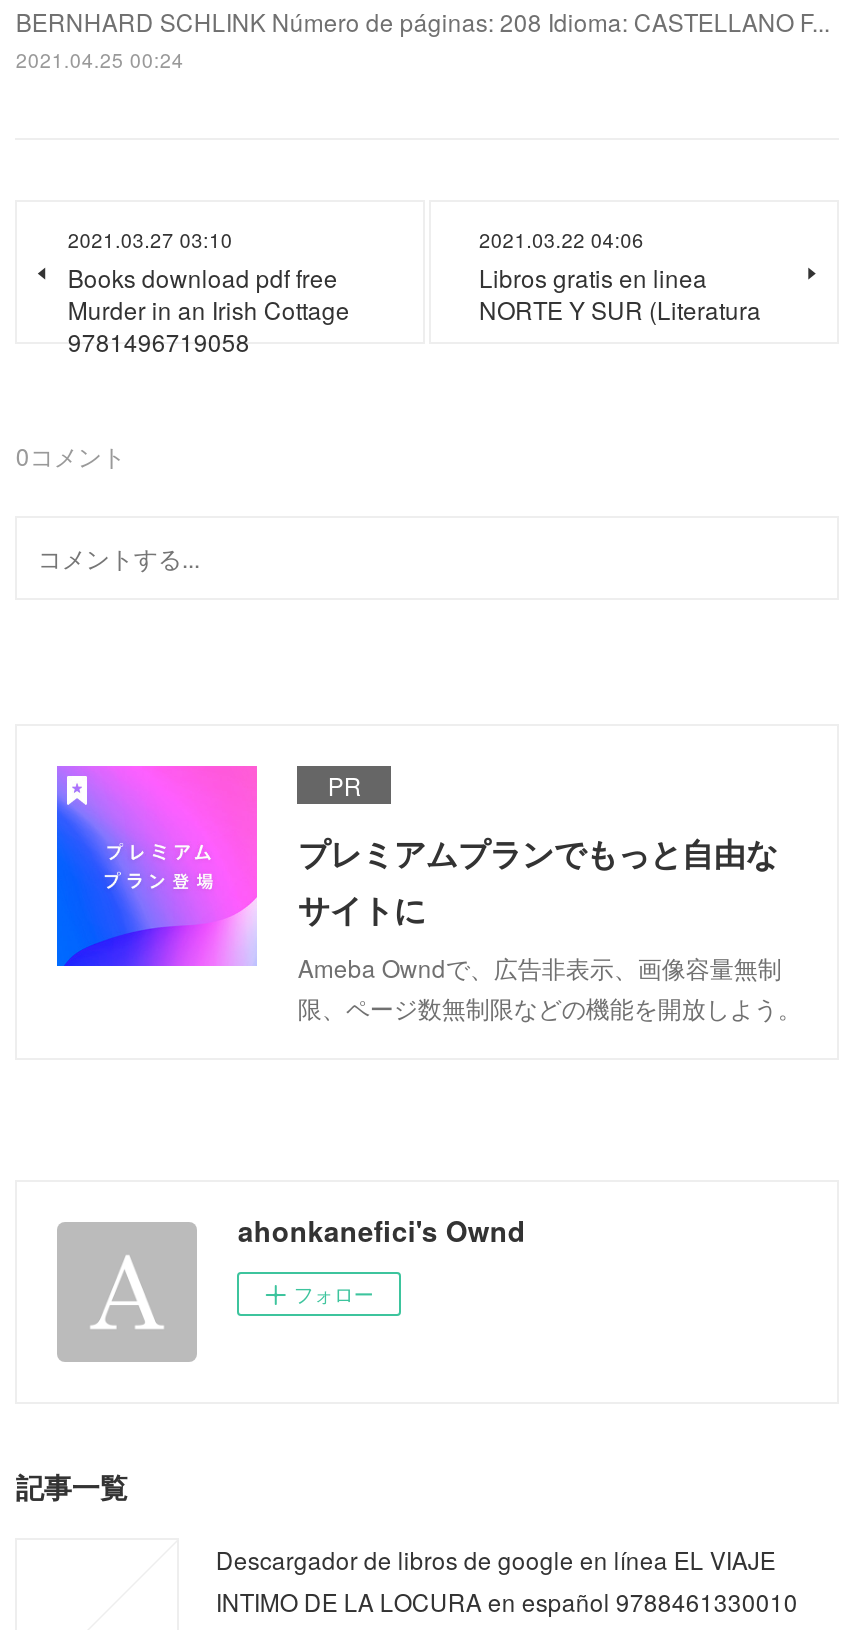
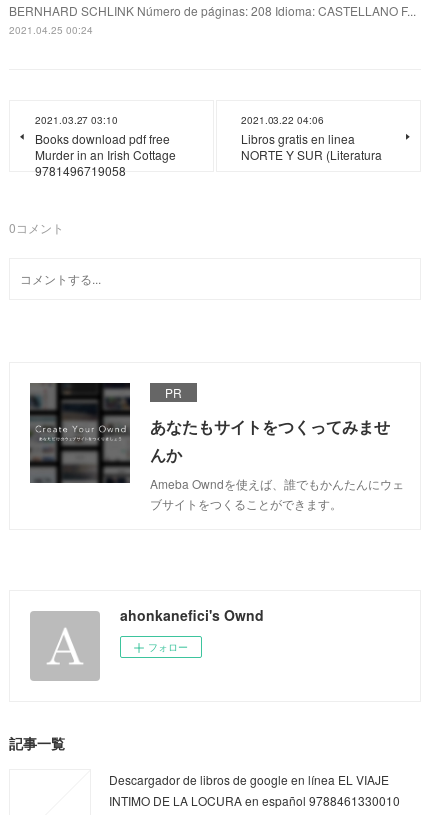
- [image]
- プレミアムプランでもっと自由な
- サイトに
- Ameba Owndで、広告非表示、画像容量無制
- 限、ページ数無制限などの機能を開放しよう。
+ [image]
+ あなたもサイトをつくってみませ
+ んか
+ Ameba Owndを使えば、誰でもかんたんにウェ
+ ブサイトをつくることができます。
